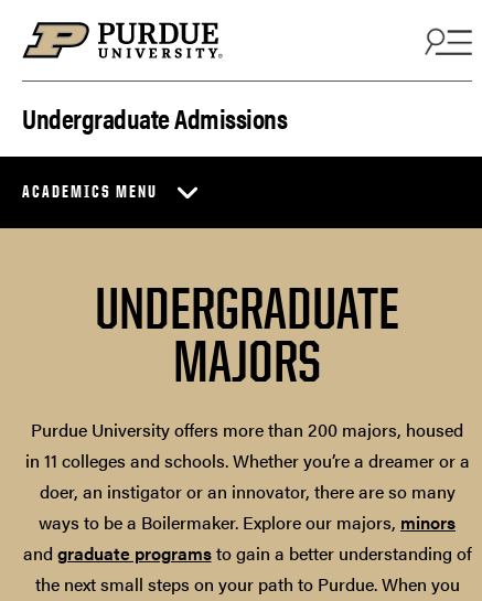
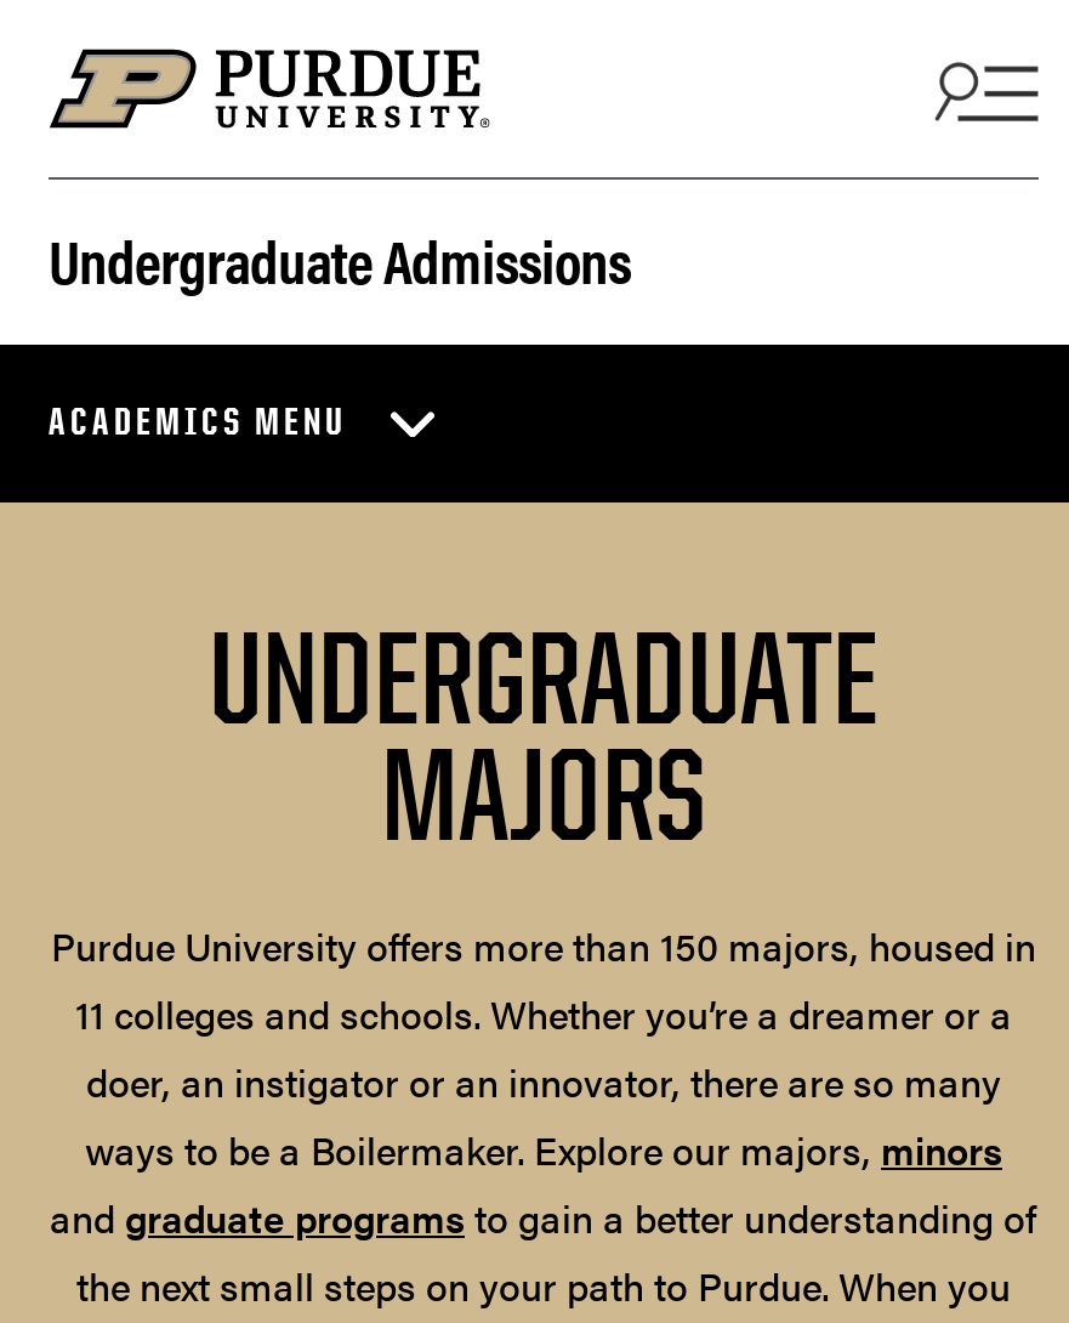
- Purdue University offers more than 200 majors, housed
- in 11 colleges and schools. Whether you’re a dreamer or a
+ Purdue University offers more than 150 majors, housed in
+ 11 colleges and schools. Whether you’re a dreamer or a
